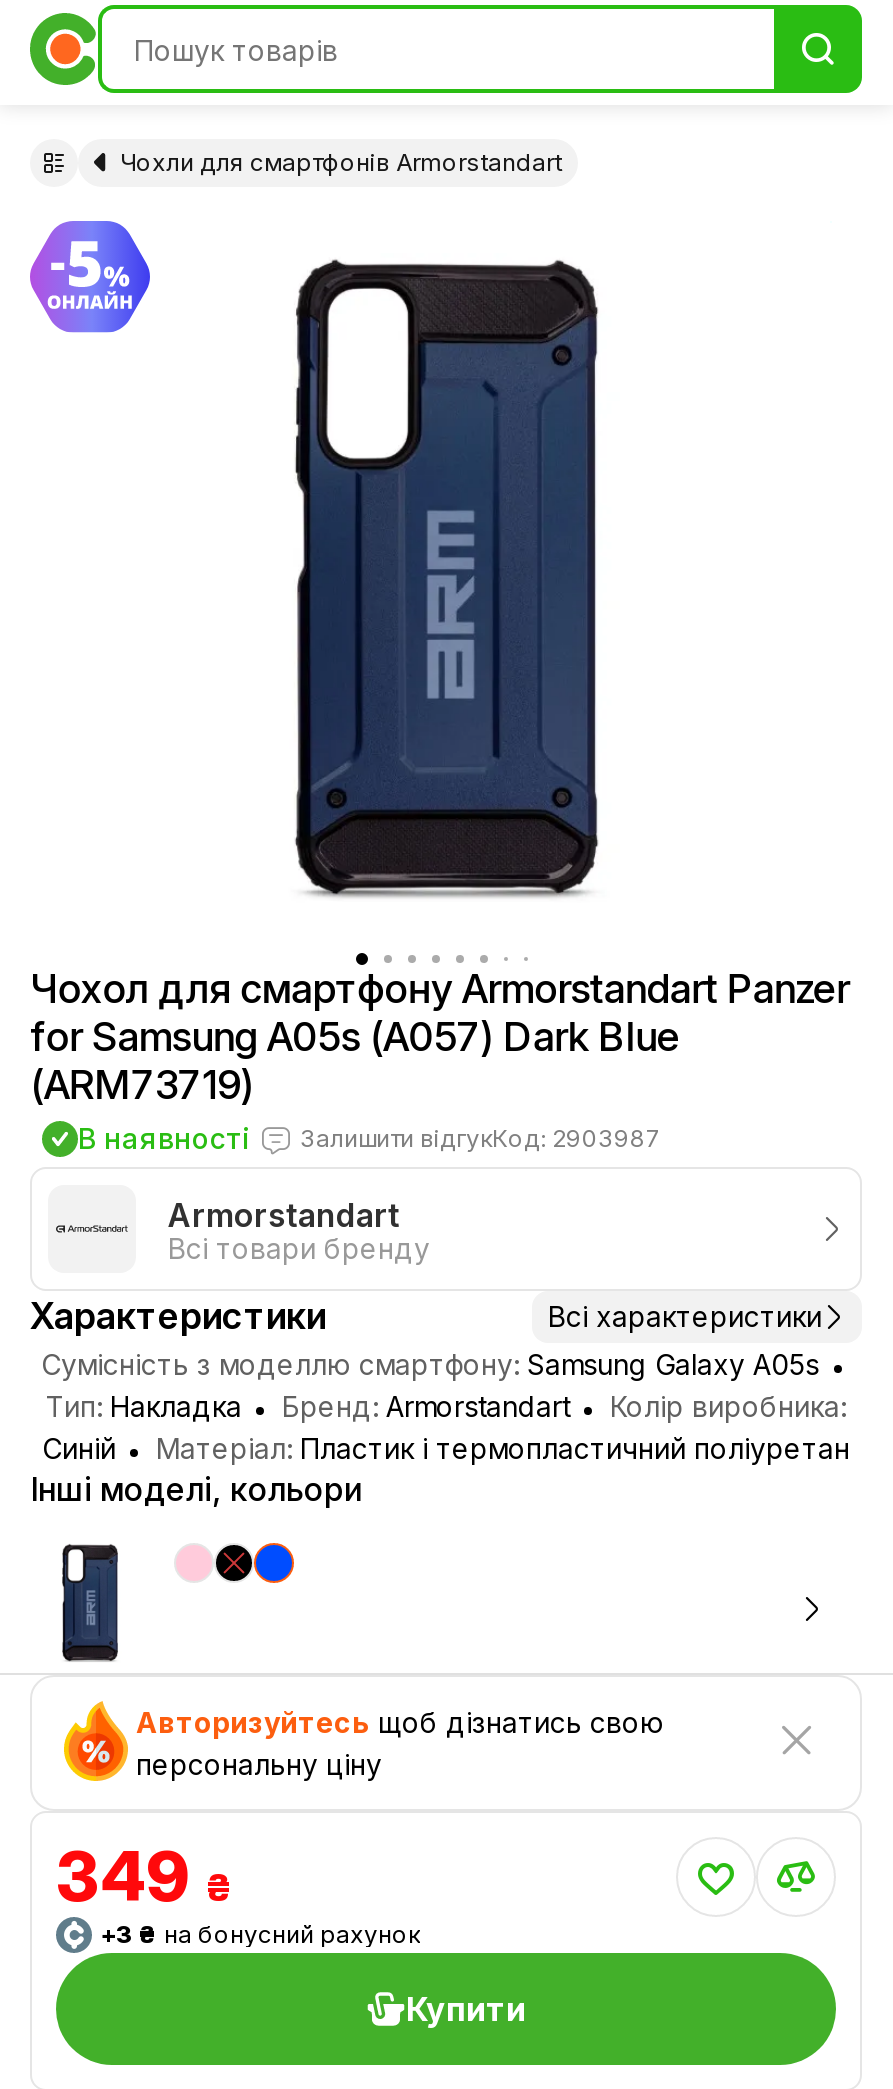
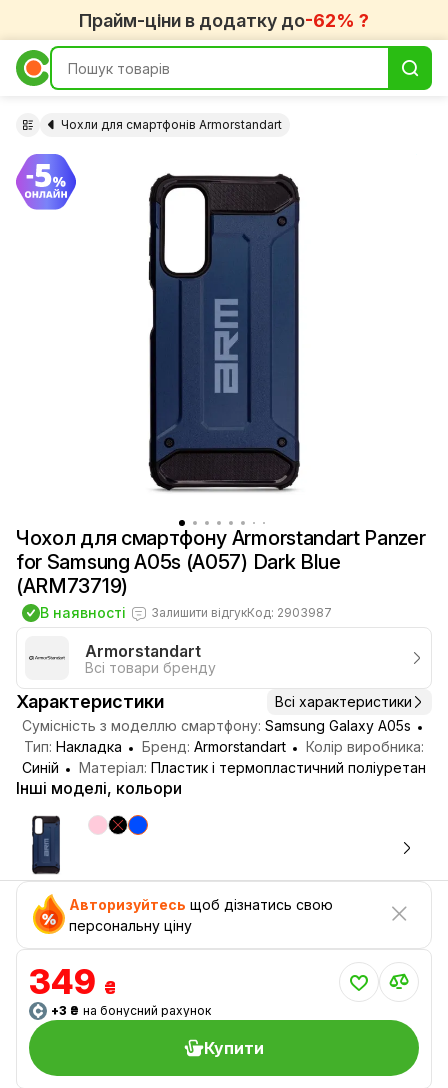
+ Прайм-ціни в додатку до-62% ?
